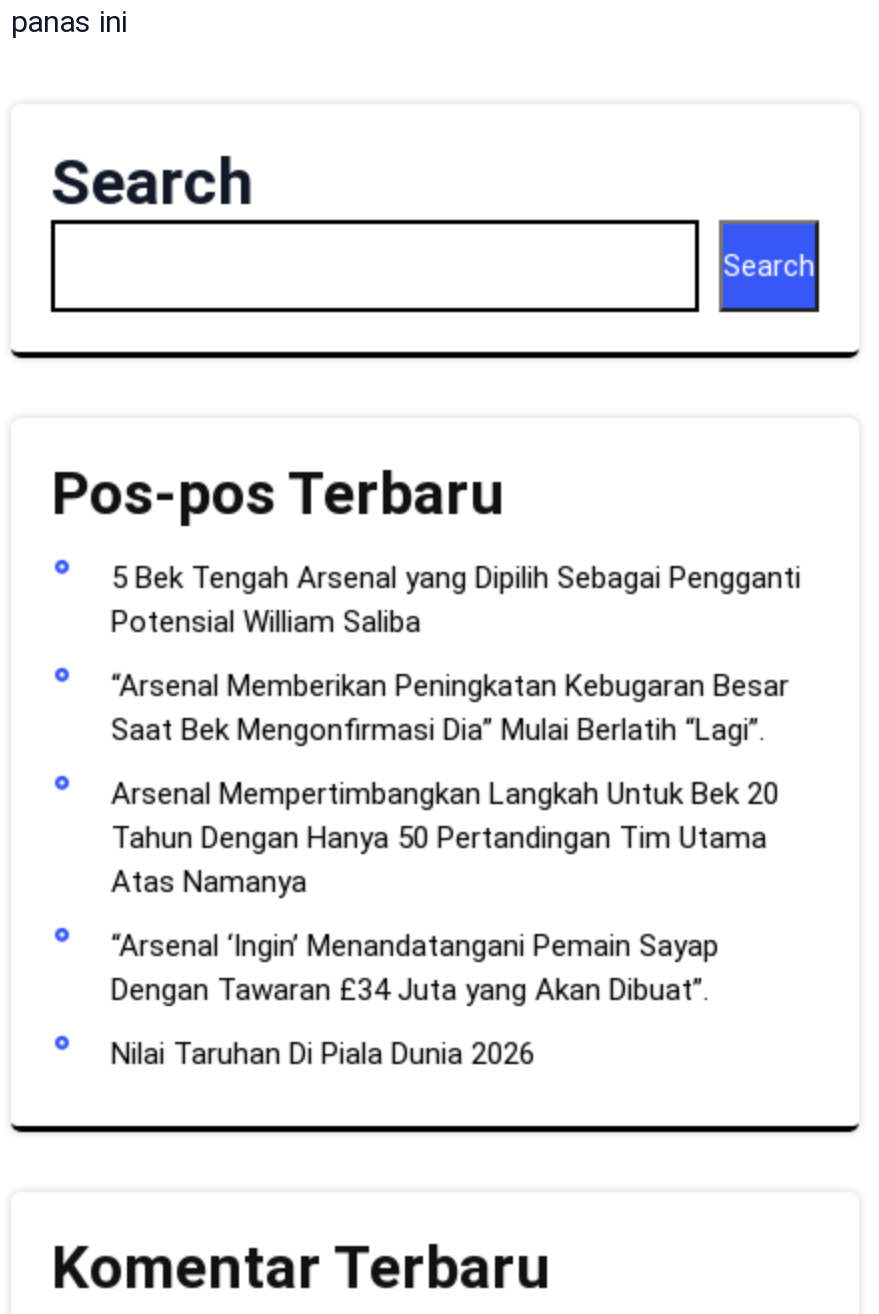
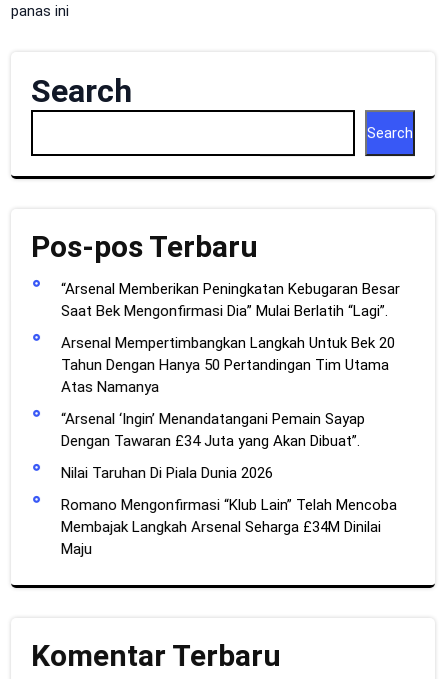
- 5 Bek Tengah Arsenal yang Dipilih Sebagai Pengganti
- Potensial William Saliba

moved up: “Arsenal Memberikan Peningkatan Kebugaran Besar | Saat Bek Mengonfirmasi Dia” Mulai Berlatih “Lagi”. | Arsenal Mempertimbangkan Langkah Untuk Bek 20 | Tahun Dengan Hanya 50 Pertandingan Tim Utama | Atas Namanya | “Arsenal ‘Ingin’ Menandatangani Pemain Sayap | Dengan Tawaran £34 Juta yang Akan Dibuat”. | Nilai Taruhan Di Piala Dunia 2026

+ Romano Mengonfirmasi “Klub Lain” Telah Mencoba
+ Membajak Langkah Arsenal Seharga £34M Dinilai
+ Maju
